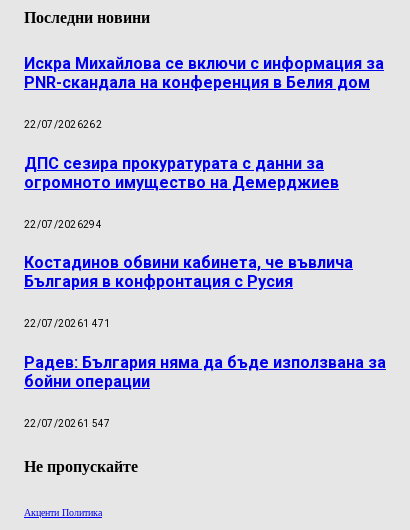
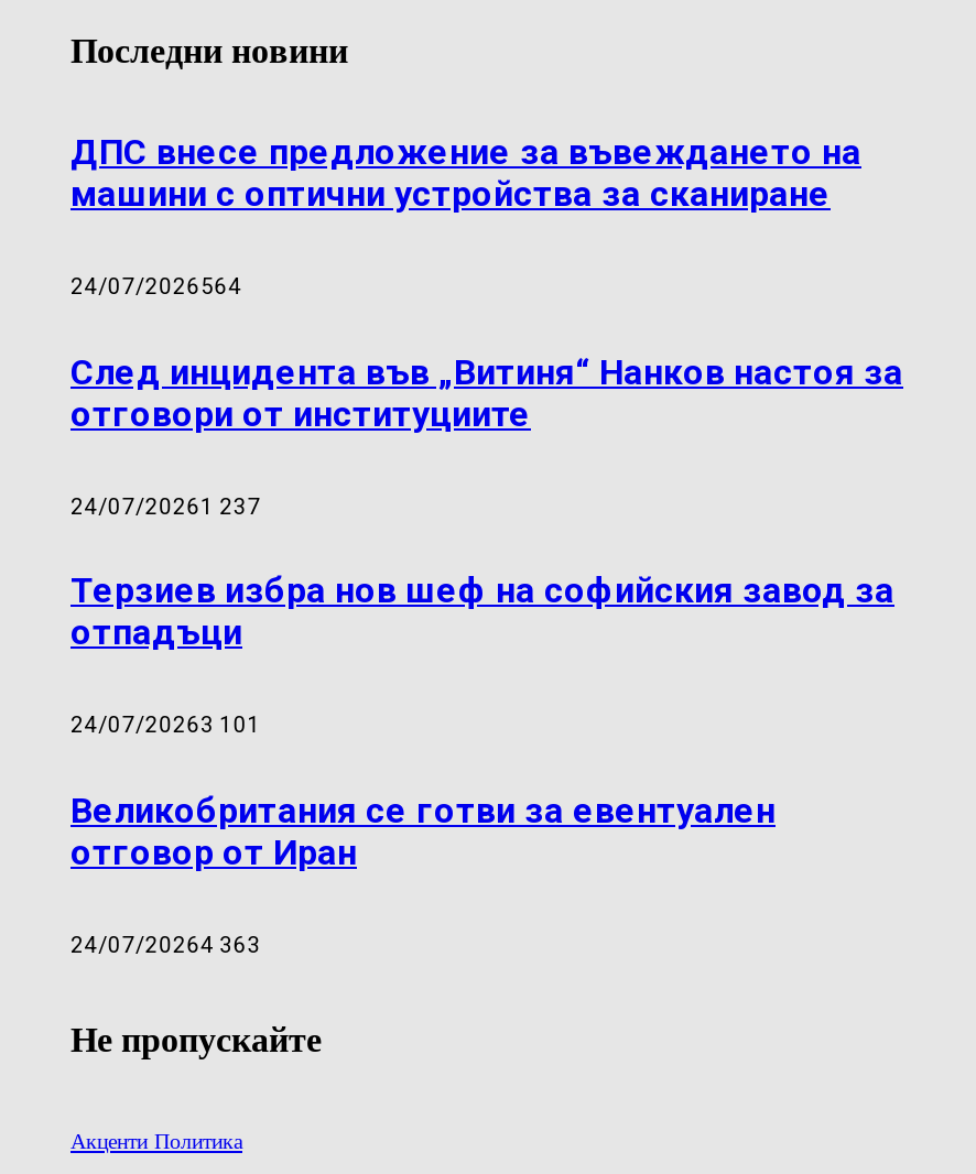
- Искра Михайлова се включи с информация за
- PNR-скандала на конференция в Белия дом
+ ДПС внесе предложение за въвеждането на
+ машини с оптични устройства за сканиране

- 22/07/2026 262
+ 24/07/2026 564

- ДПС сезира прокуратурата с данни за
- огромното имущество на Демерджиев
+ След инцидента във „Витиня“ Нанков настоя за
+ отговори от институциите

- 22/07/2026294
+ 24/07/20261 237

- Костадинов обвини кабинета, че въвлича
- България в конфронтация с Русия
+ Терзиев избра нов шеф на софийския завод за
+ отпадъци

- 22/07/20261 471
+ 24/07/20263 101

- Радев: България няма да бъде използвана за
- бойни операции
+ Великобритания се готви за евентуален
+ отговор от Иран

- 22/07/20261 547
+ 24/07/20264 363
